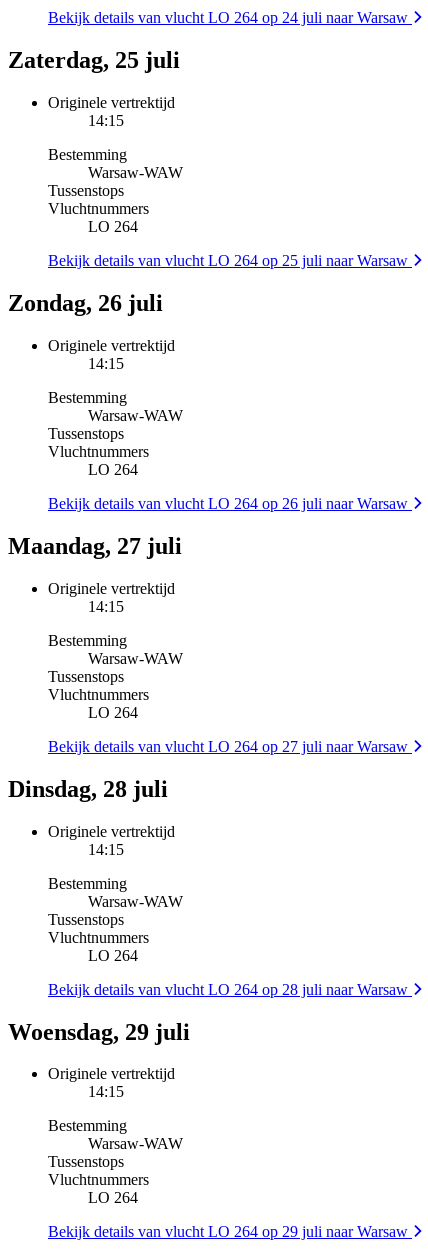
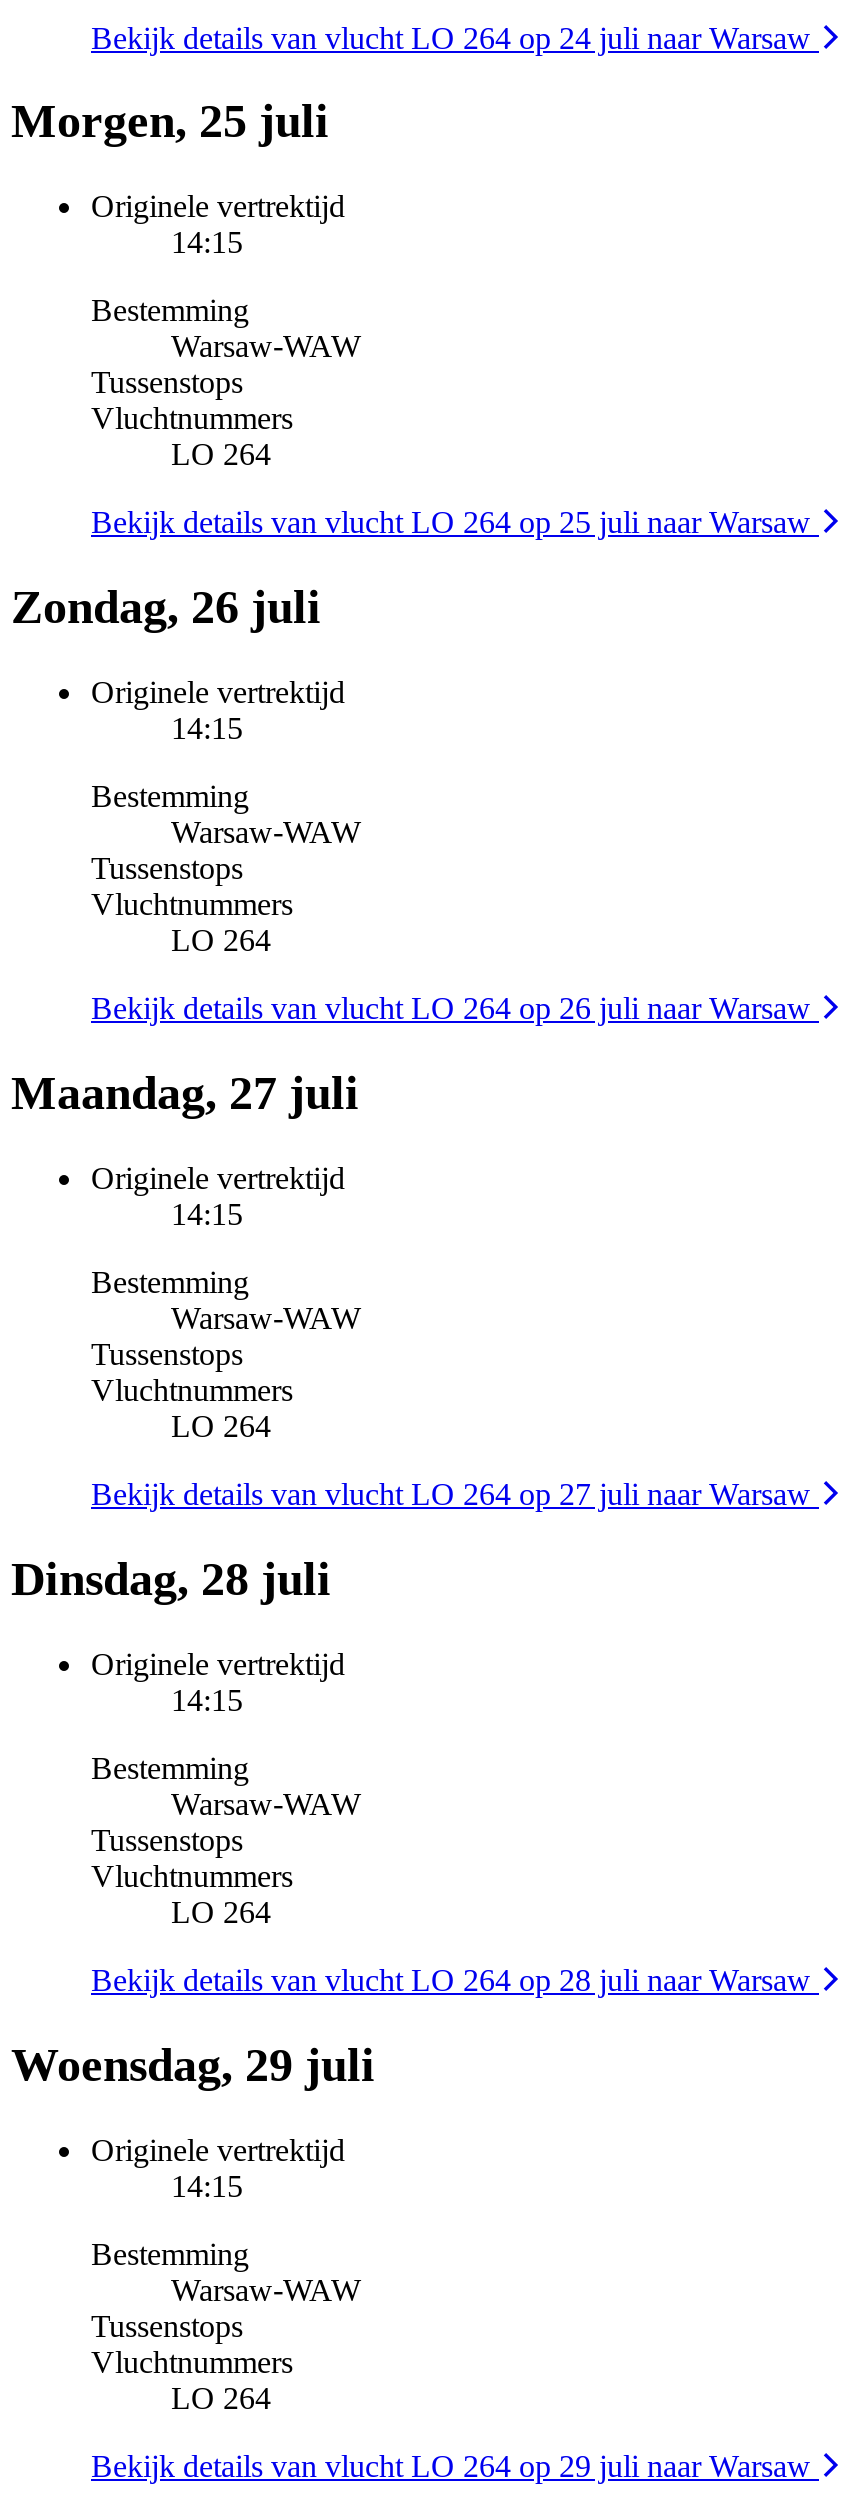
- Zaterdag, 25 juli
+ Morgen, 25 juli
